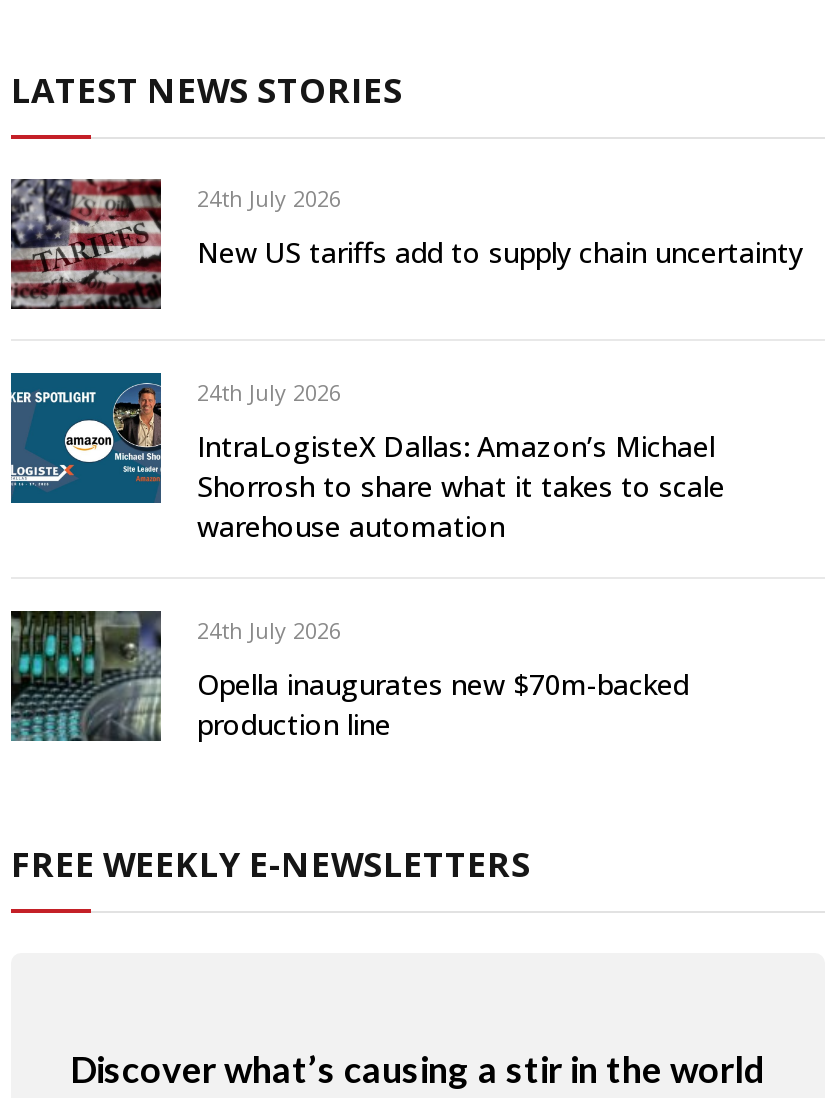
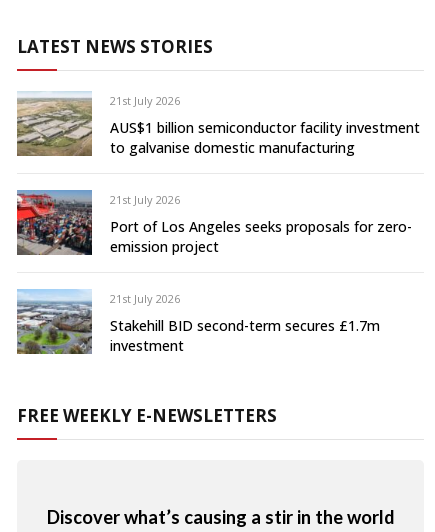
- [image]
- 24th July 2026
+ [image]
+ 21st July 2026

- New US tariffs add to supply chain uncertainty
+ AUS$1 billion semiconductor facility investment
+ to galvanise domestic manufacturing

- [image]
- 24th July 2026
+ [image]
+ 21st July 2026

- IntraLogisteX Dallas: Amazon’s Michael
- Shorrosh to share what it takes to scale
- warehouse automation
+ Port of Los Angeles seeks proposals for zero-
+ emission project

- [image]
- 24th July 2026
+ [image]
+ 21st July 2026

- Opella inaugurates new $70m-backed
- production line
+ Stakehill BID second-term secures £1.7m
+ investment
